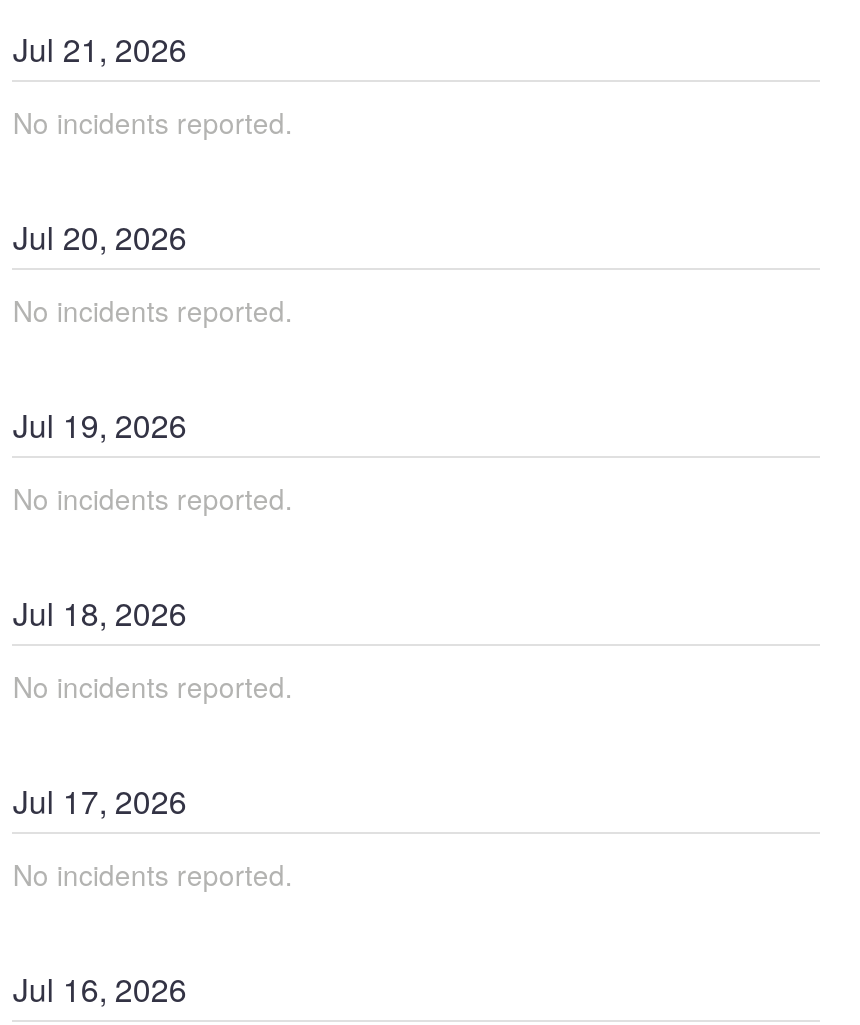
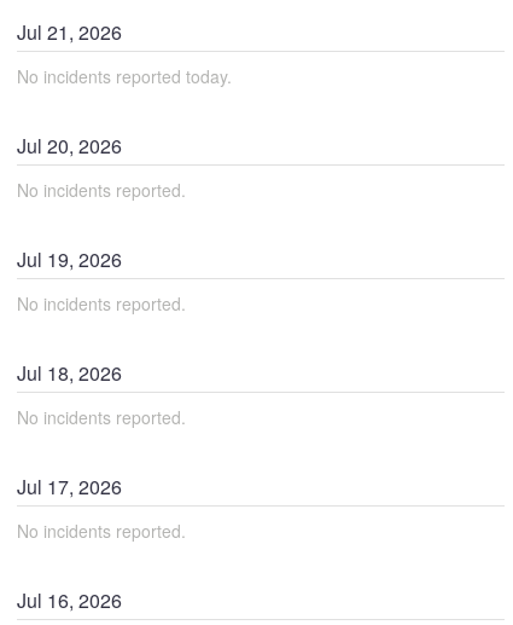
- No incidents reported.
+ No incidents reported today.
